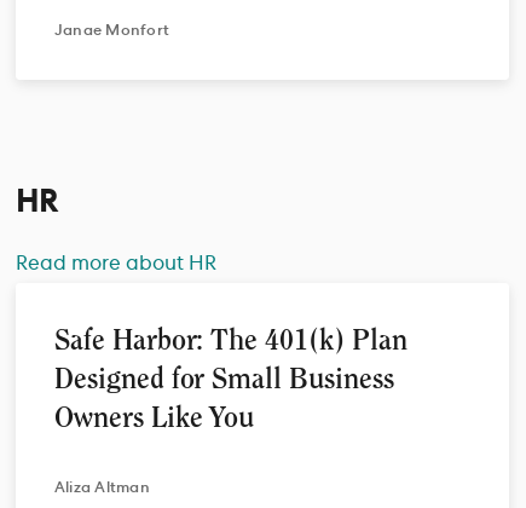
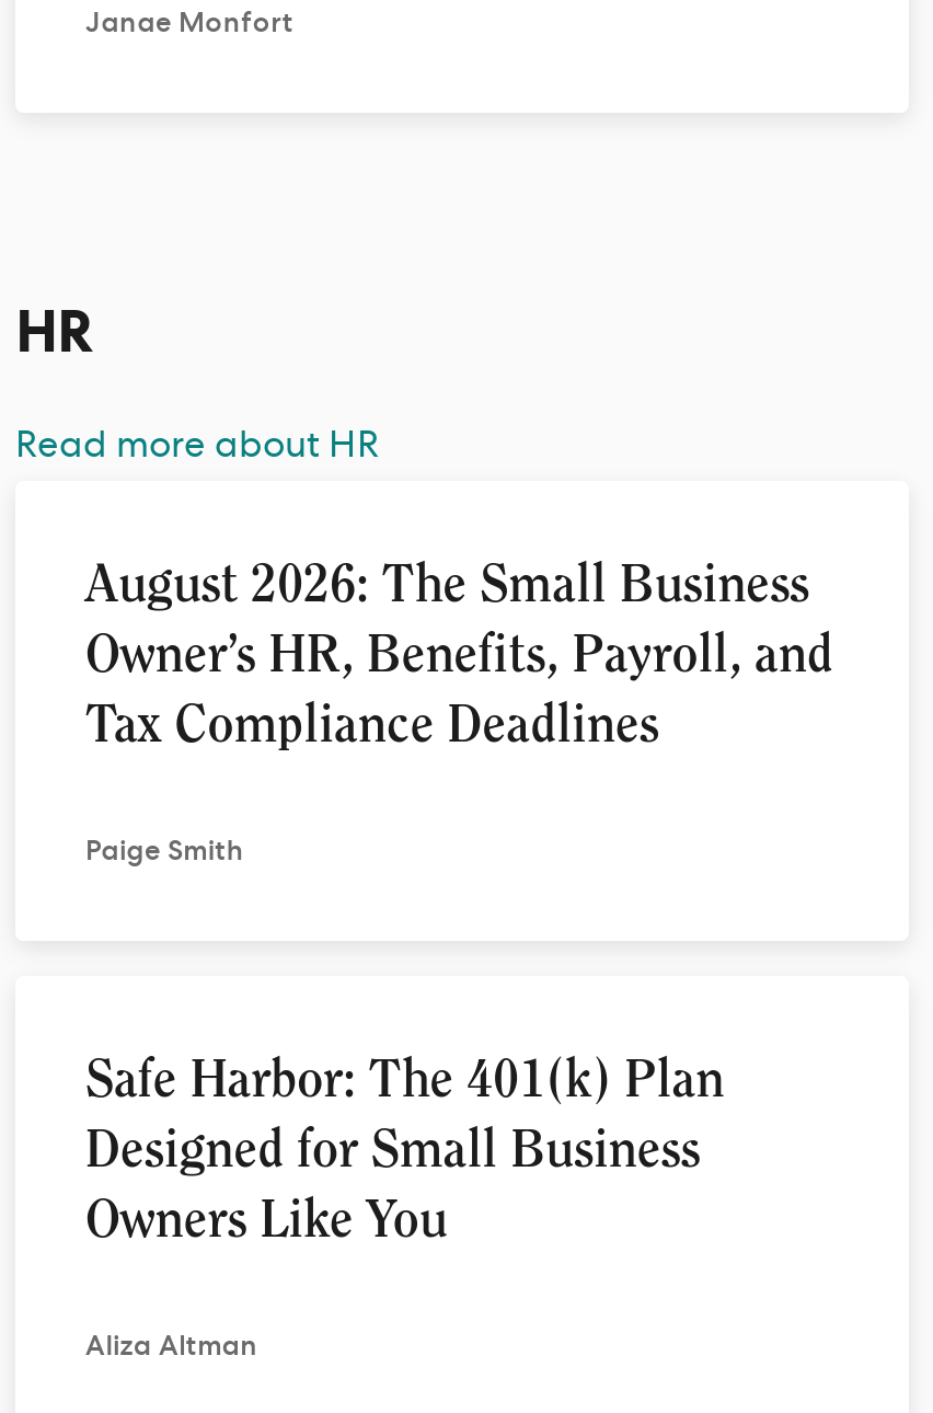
+ August 2026: The Small Business
+ Owner’s HR, Benefits, Payroll, and
+ Tax Compliance Deadlines
+ Paige Smith
